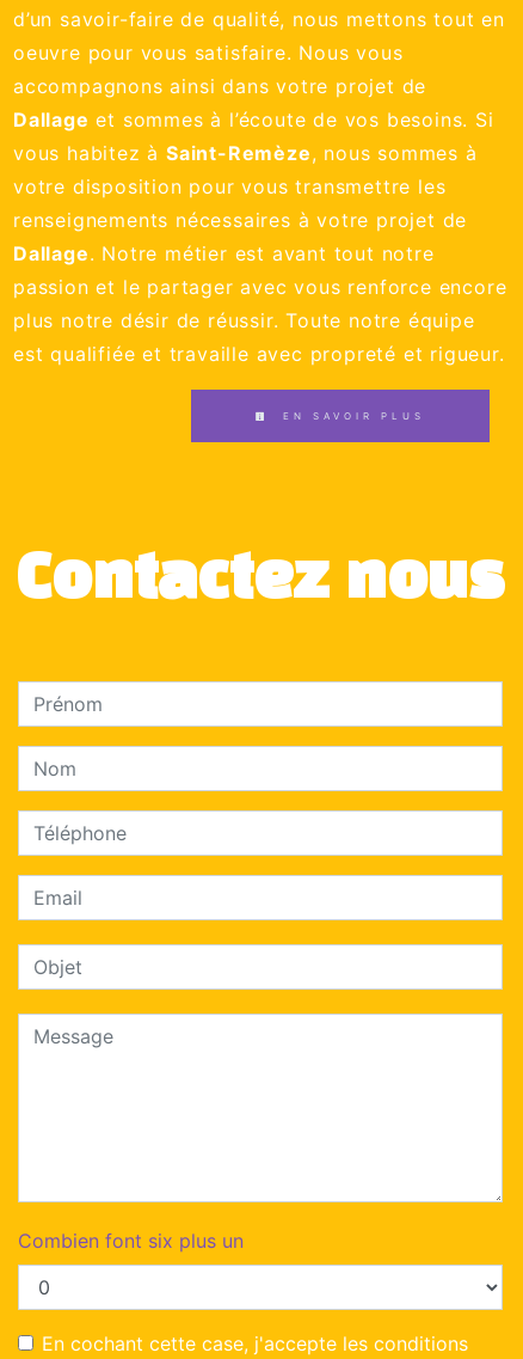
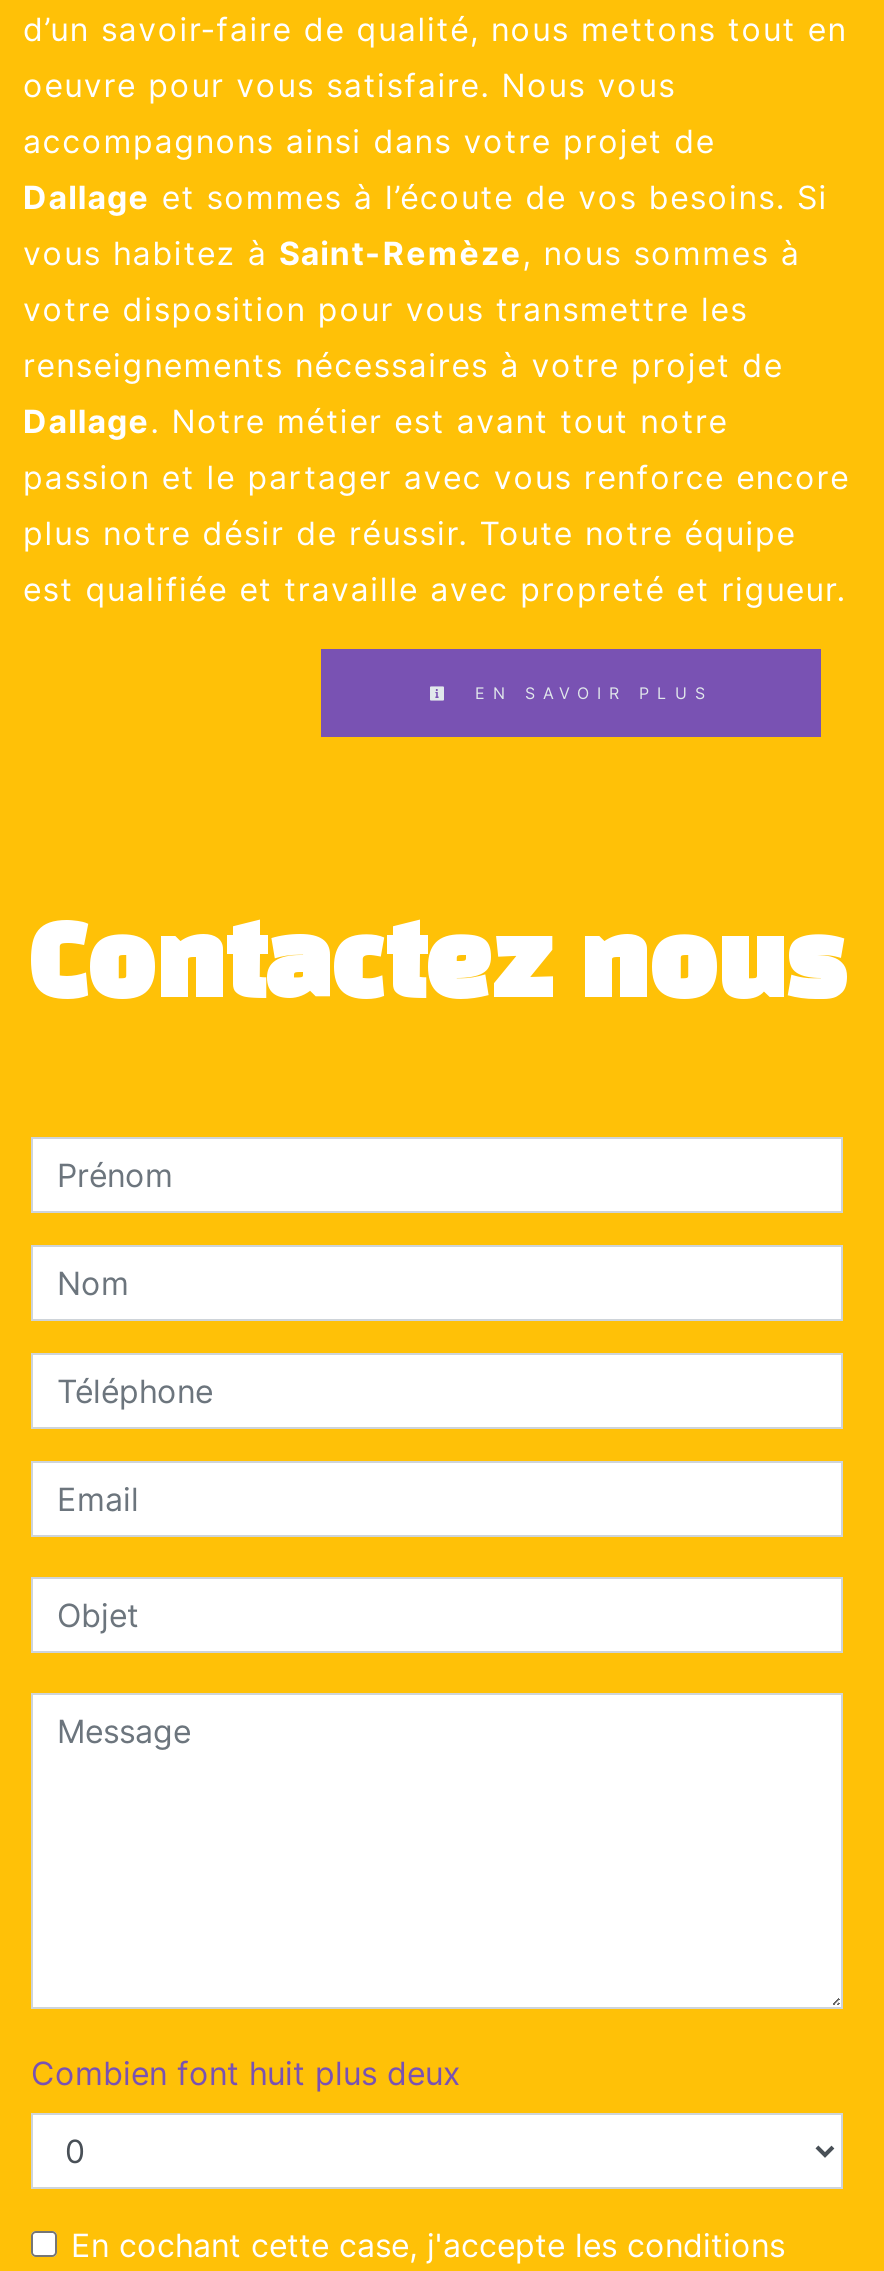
- Combien font six plus un
+ Combien font huit plus deux
